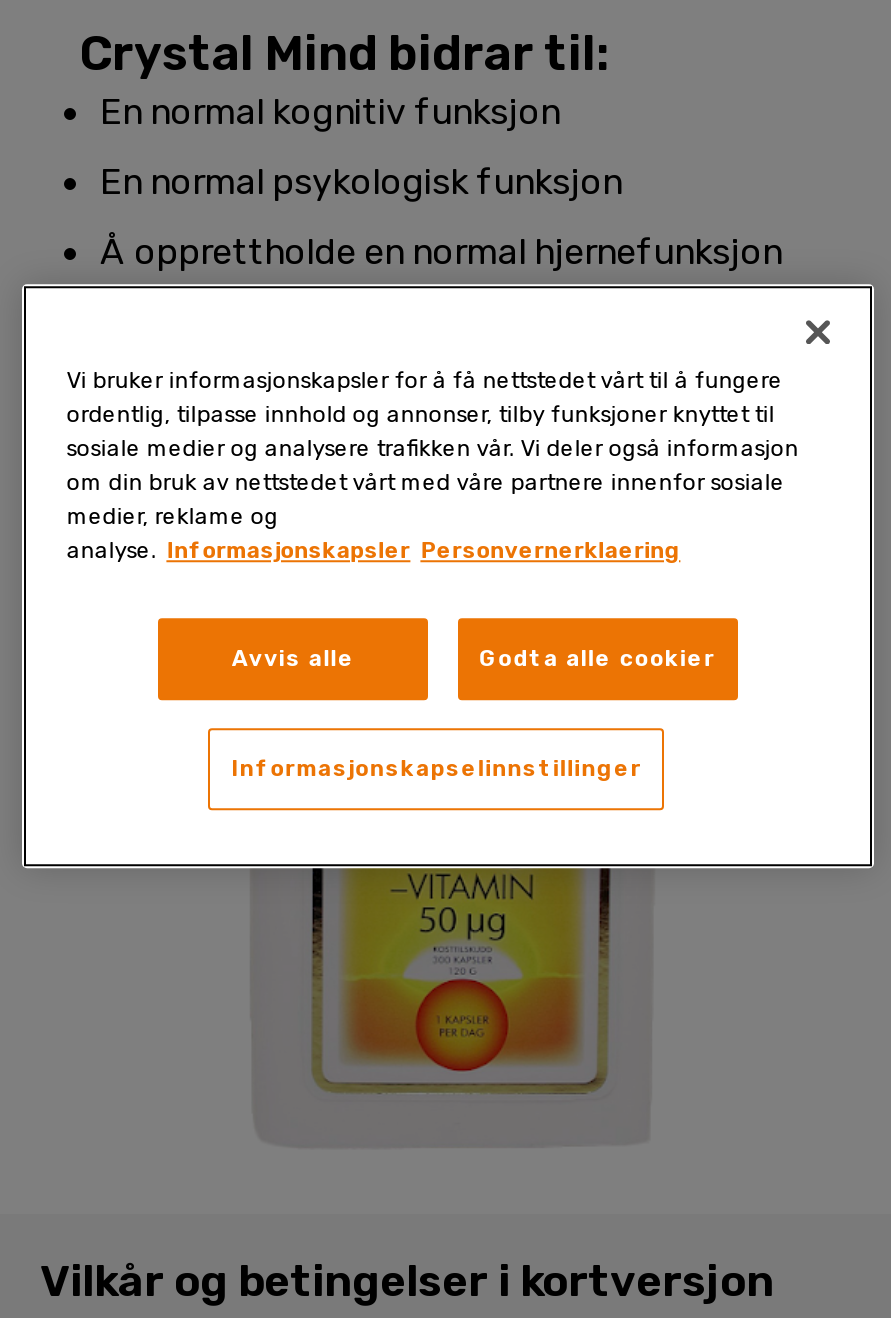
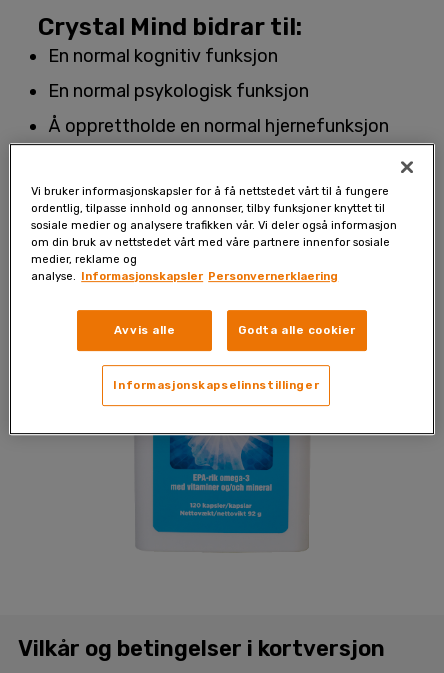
- [image]
+ [image]
